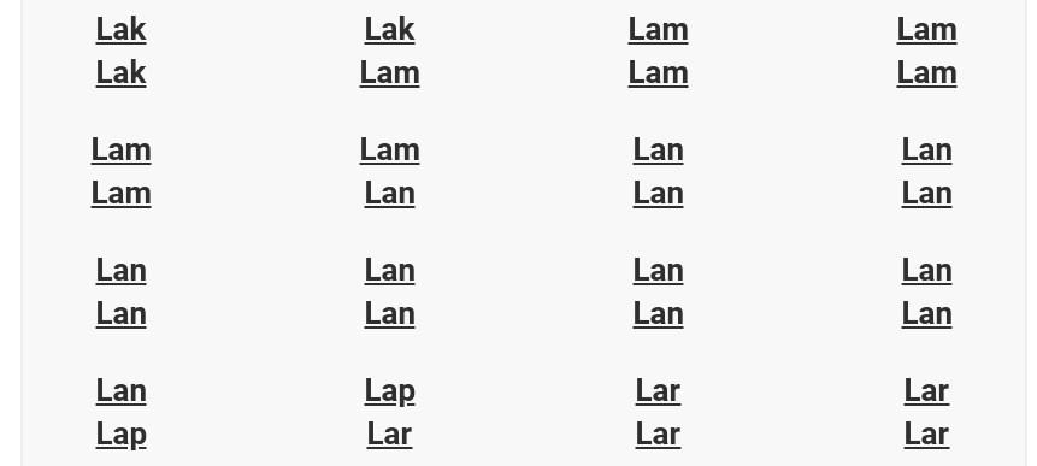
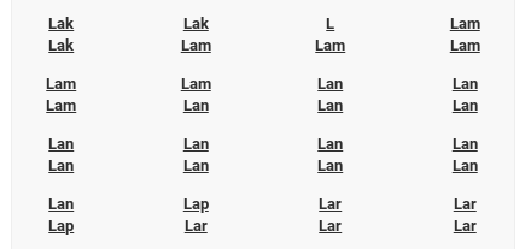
- Lam
+ L
